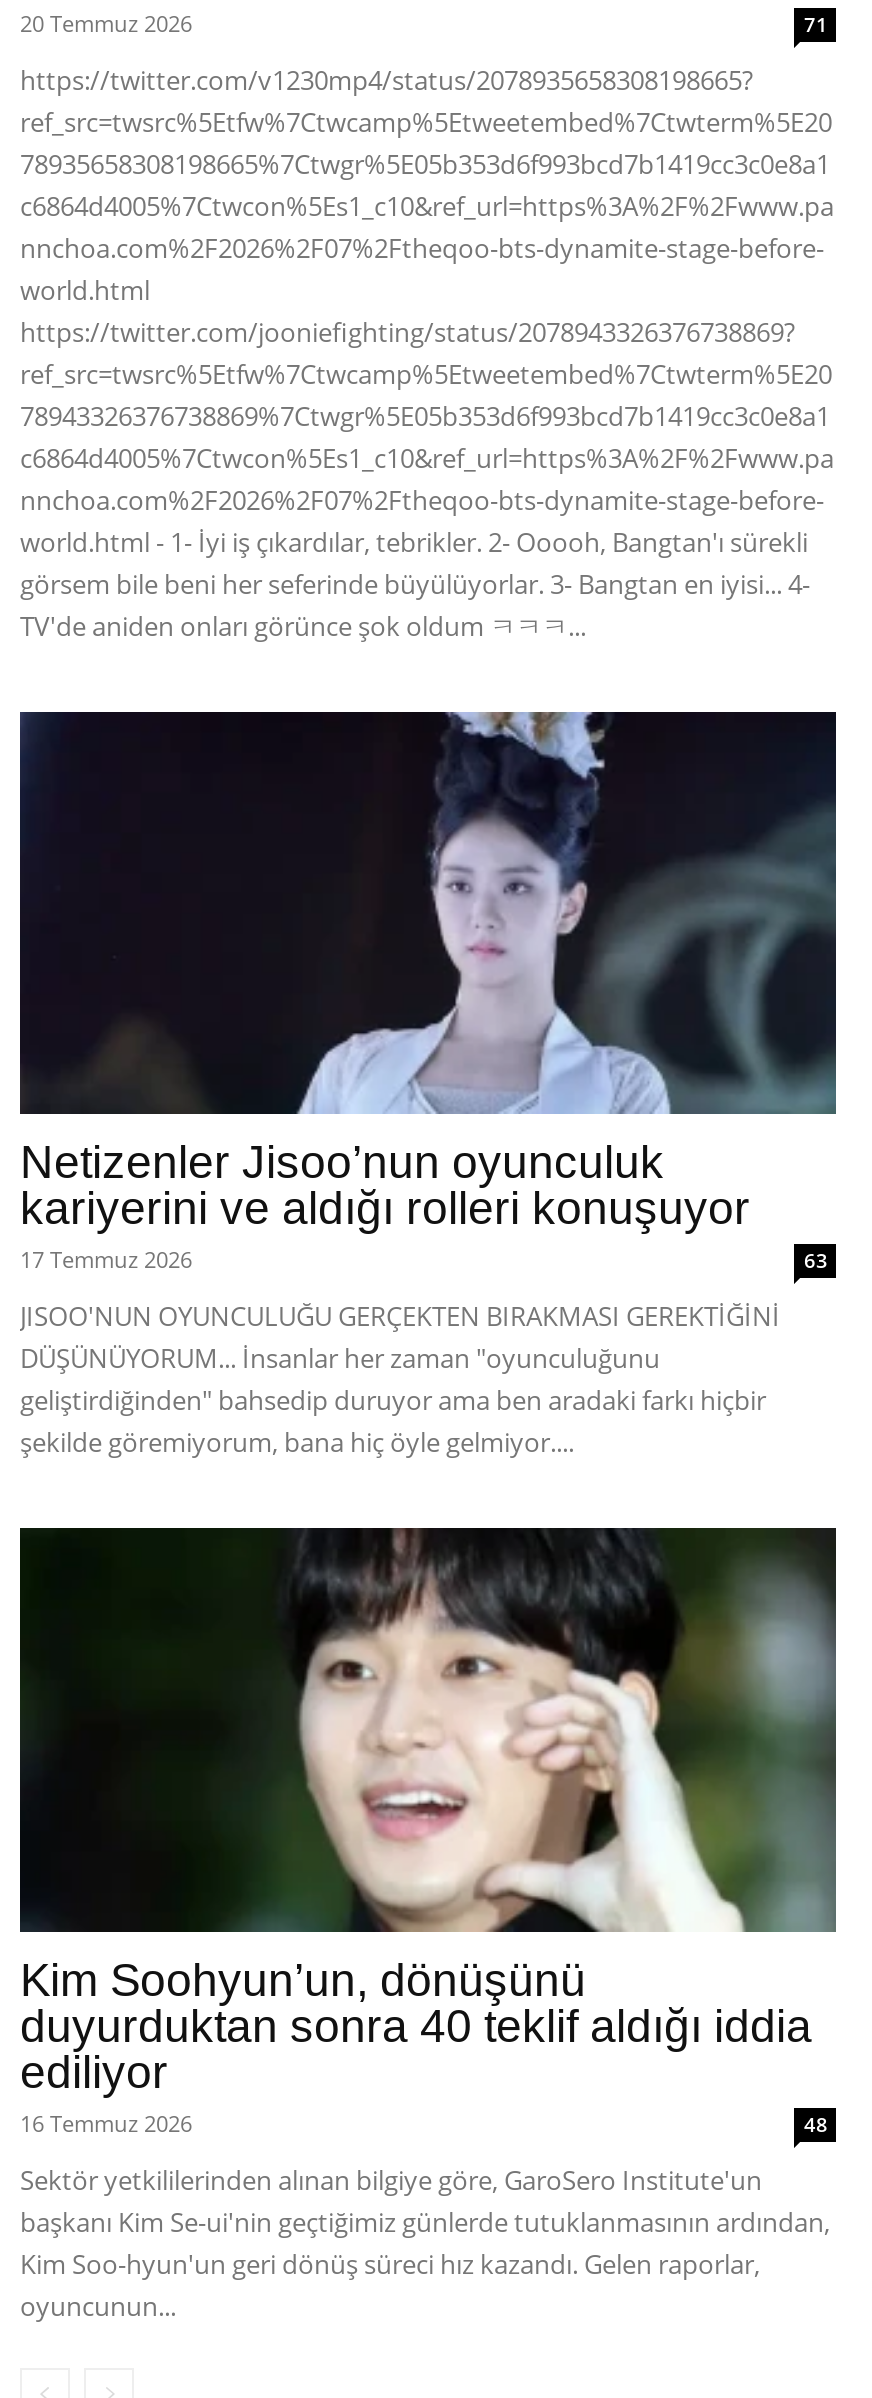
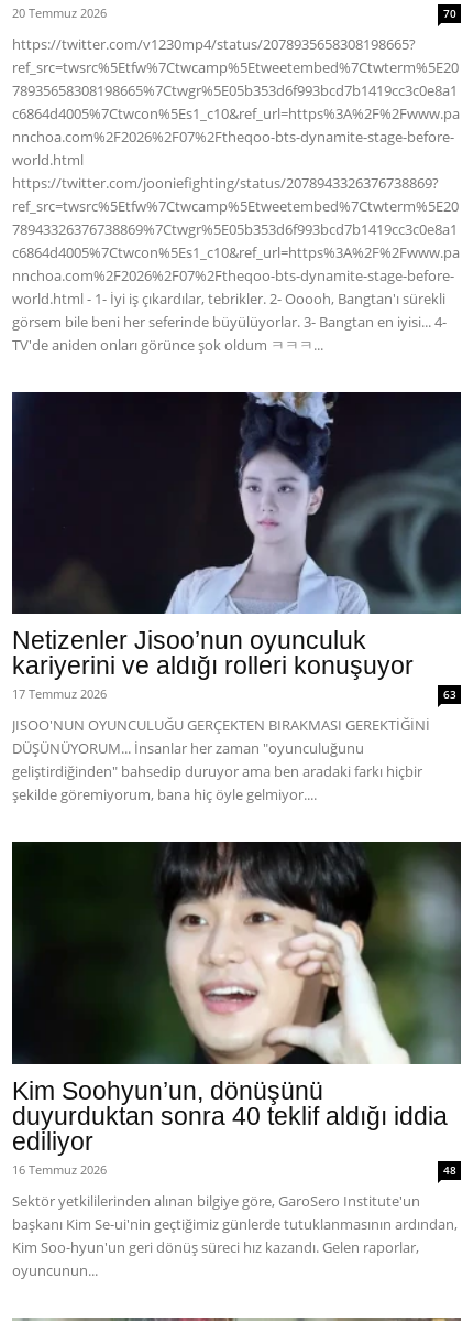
- 71
+ 70
